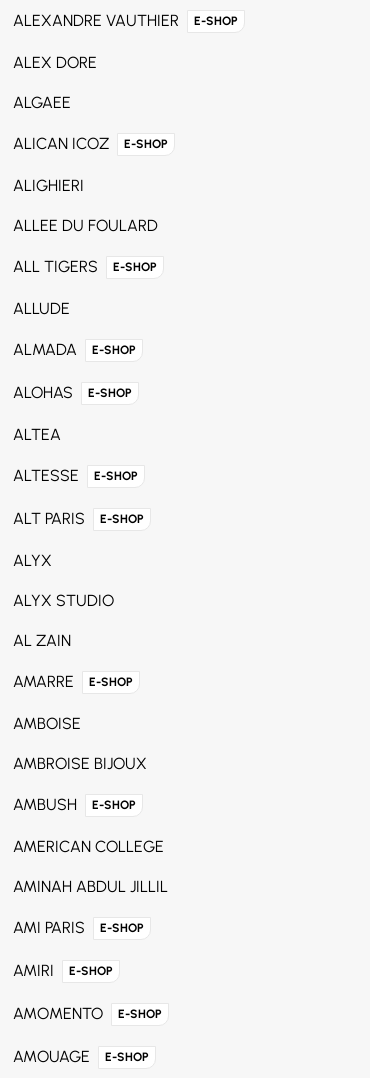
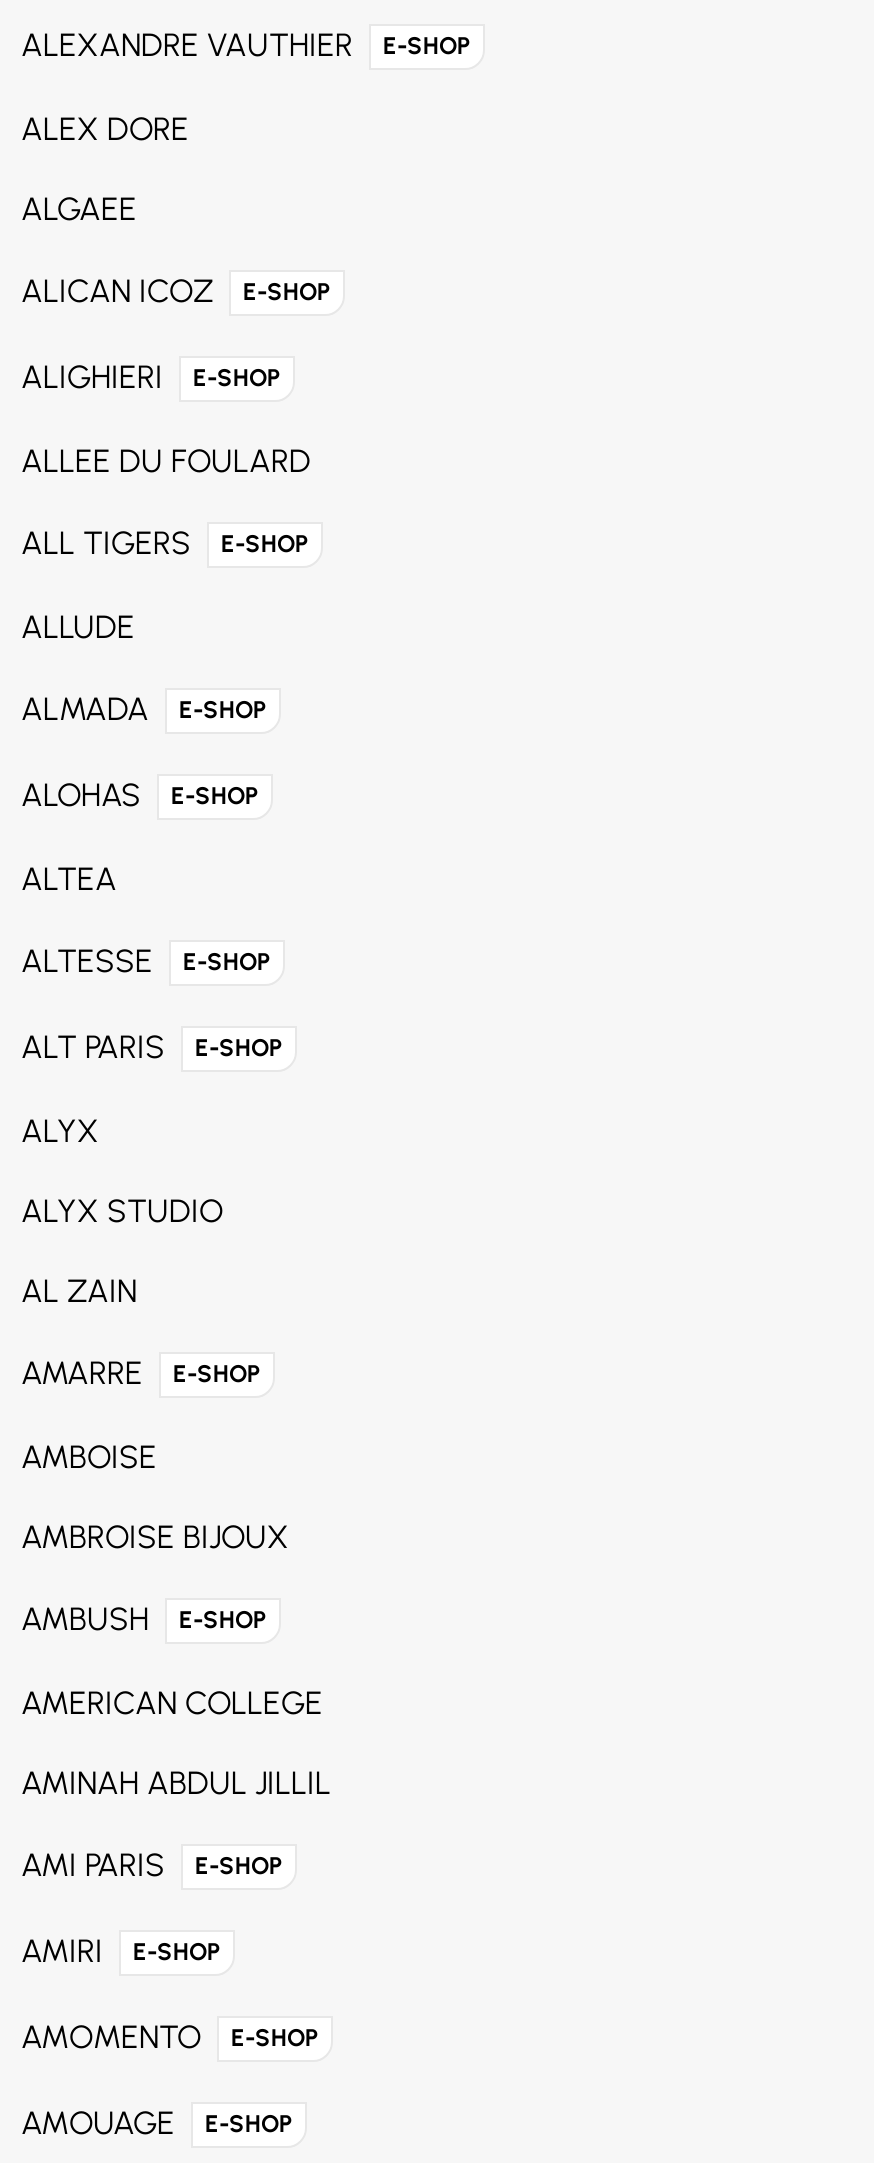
+ E-SHOP
